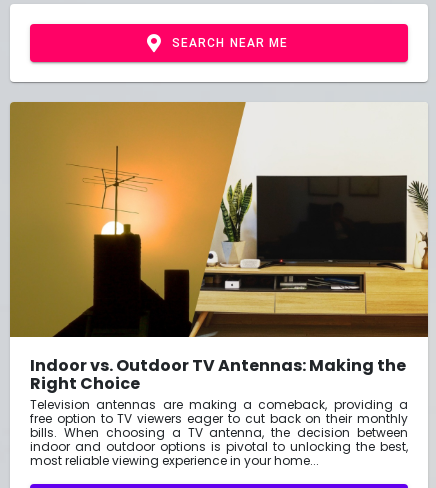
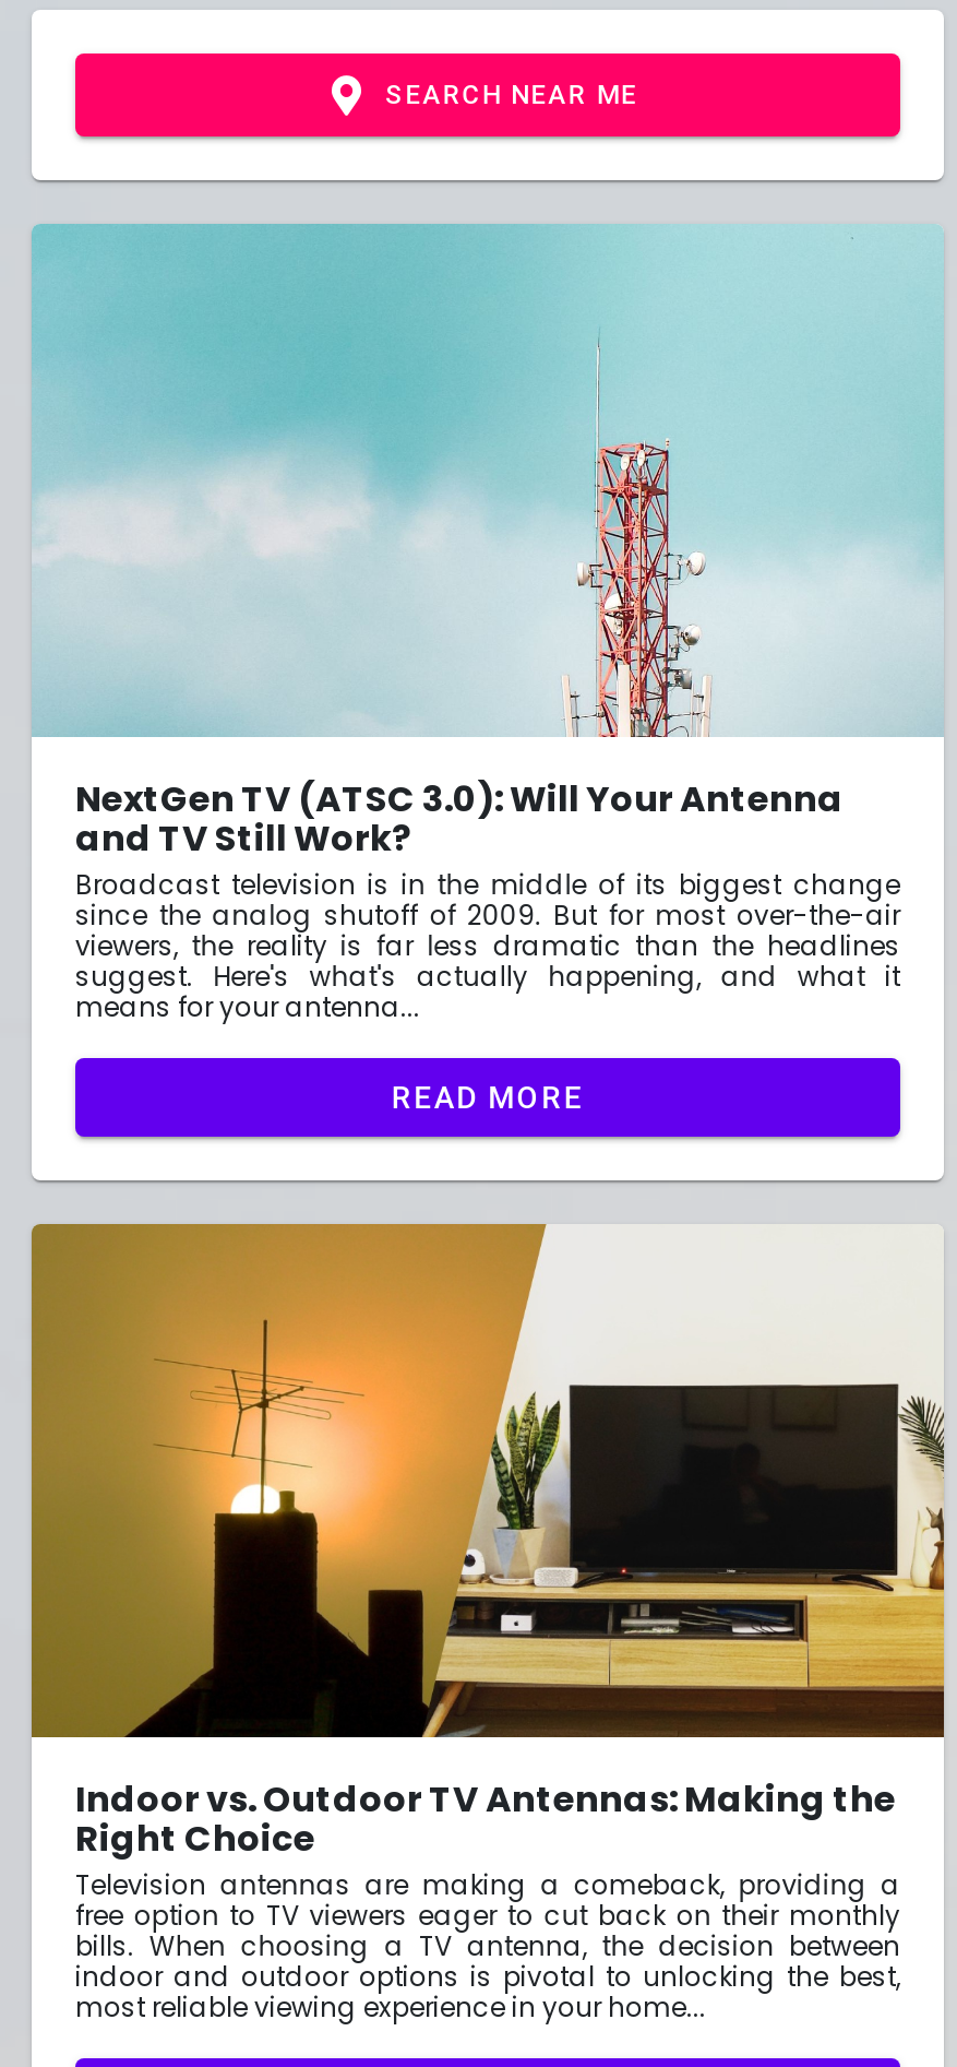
+ [image]
+ NextGen TV (ATSC 3.0): Will Your Antenna
+ and TV Still Work?
+ Broadcast television is in the middle of its biggest change
+ since the analog shutoff of 2009. But for most over-the-air
+ viewers, the reality is far less dramatic than the headlines
+ suggest. Here's what's actually happening, and what it
+ means for your antenna...
+ READ MORE
